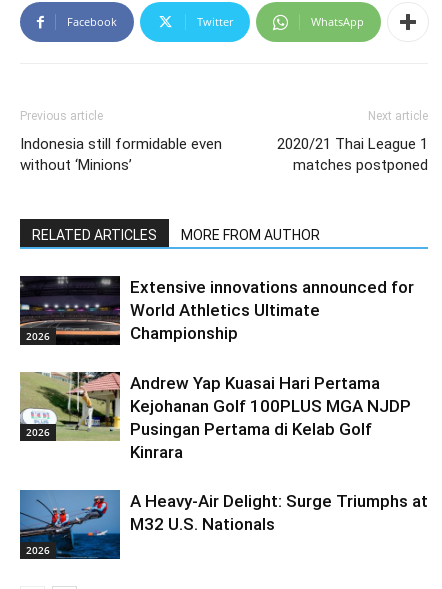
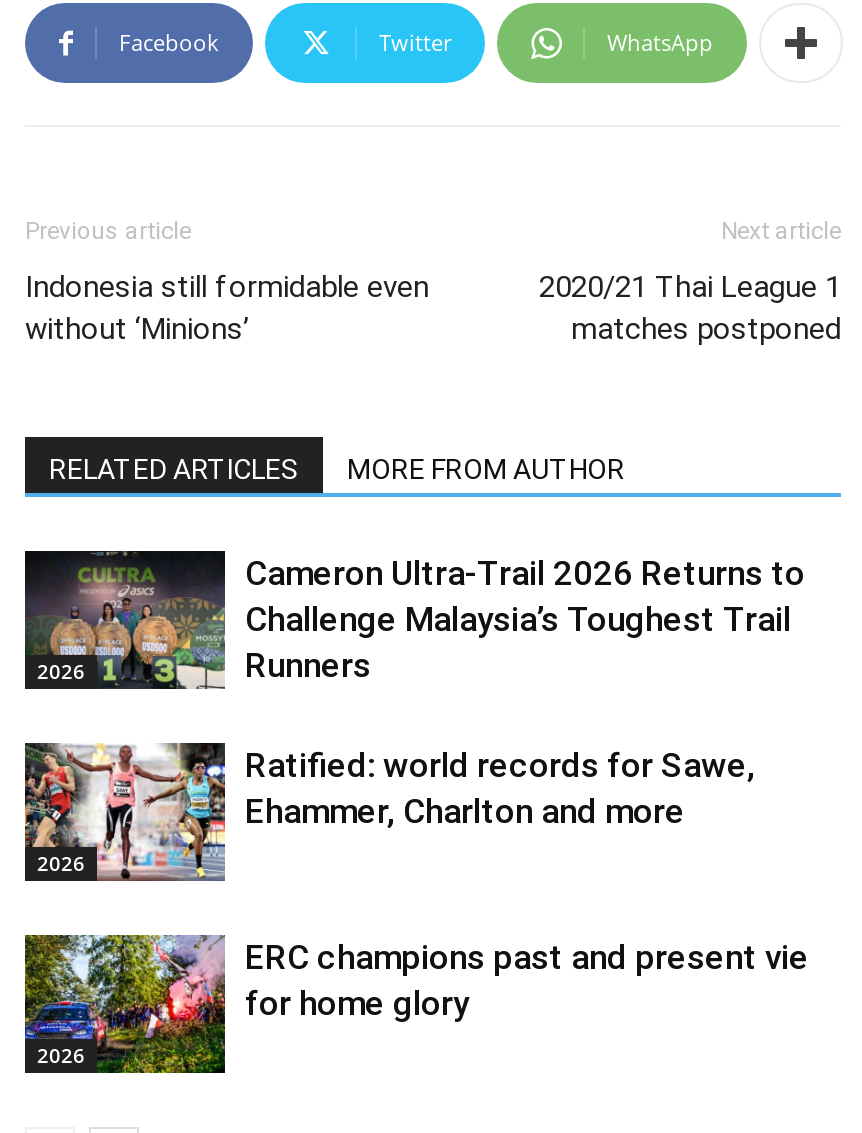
- [image]
- Extensive innovations announced for
- World Athletics Ultimate
- Championship
+ [image]
+ Cameron Ultra-Trail 2026 Returns to
+ Challenge Malaysia’s Toughest Trail
+ Runners

- [image]
- Andrew Yap Kuasai Hari Pertama
- Kejohanan Golf 100PLUS MGA NJDP
- Pusingan Pertama di Kelab Golf
- Kinrara
+ [image]
+ Ratified: world records for Sawe,
+ Ehammer, Charlton and more

- [image]
- A Heavy-Air Delight: Surge Triumphs at
- M32 U.S. Nationals
+ [image]
+ ERC champions past and present vie
+ for home glory
